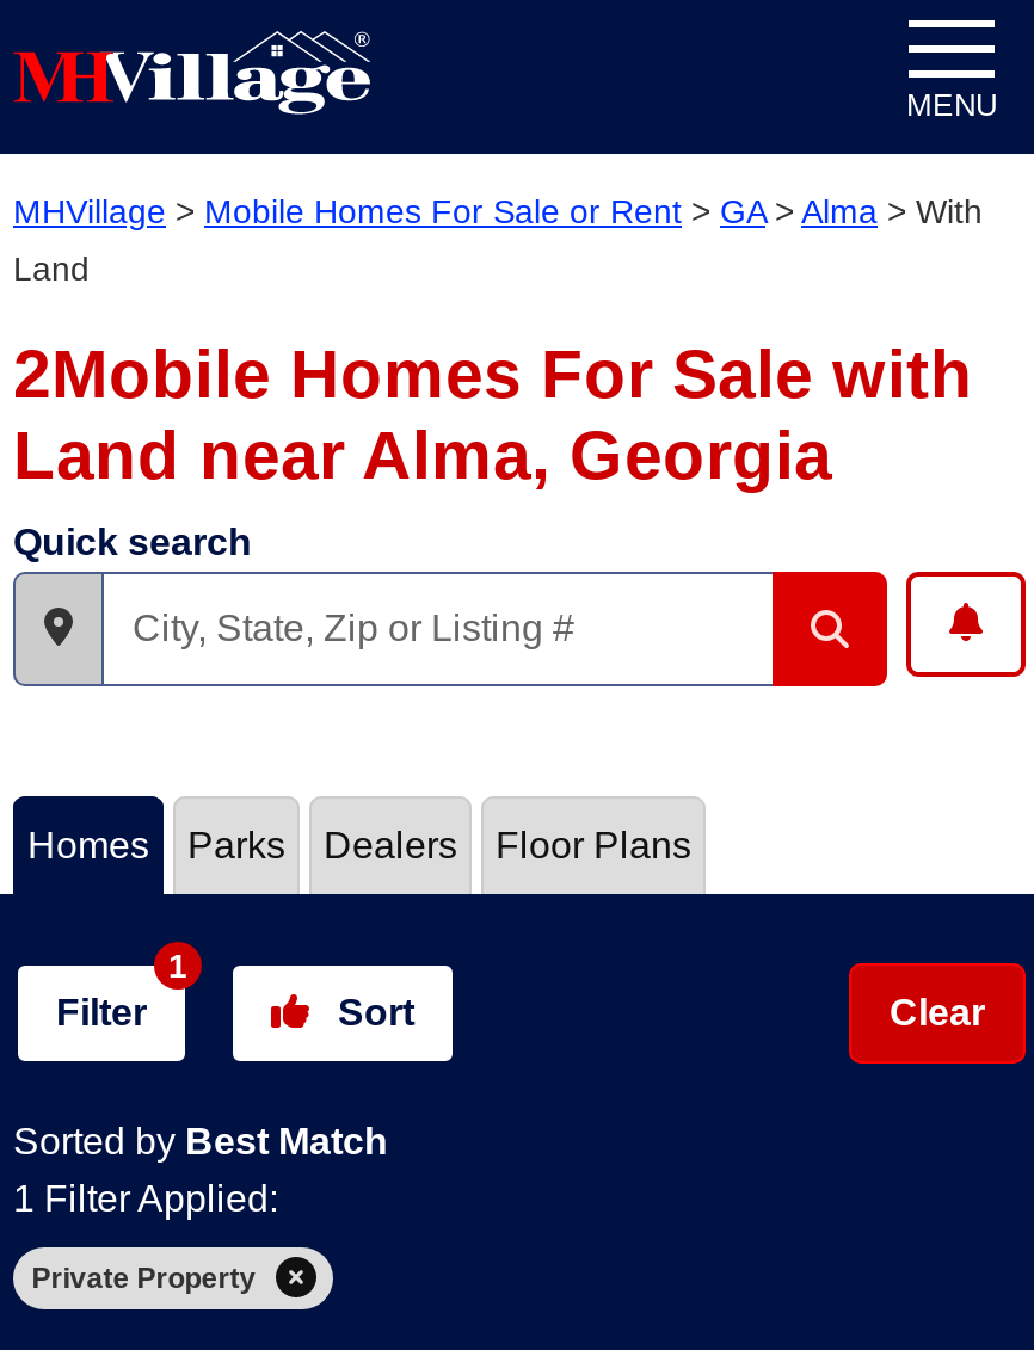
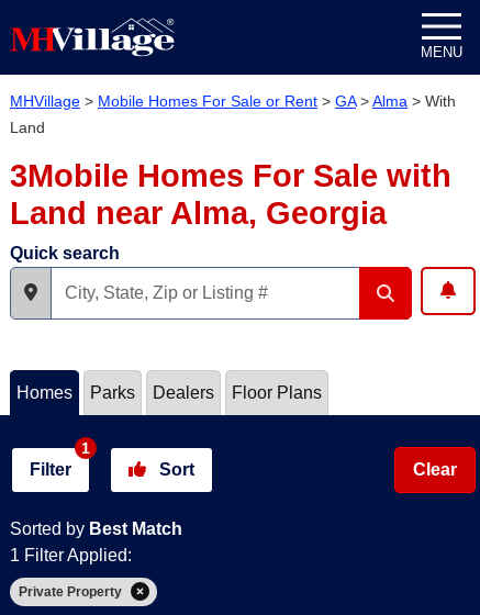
- 2Mobile Homes For Sale with
+ 3Mobile Homes For Sale with
